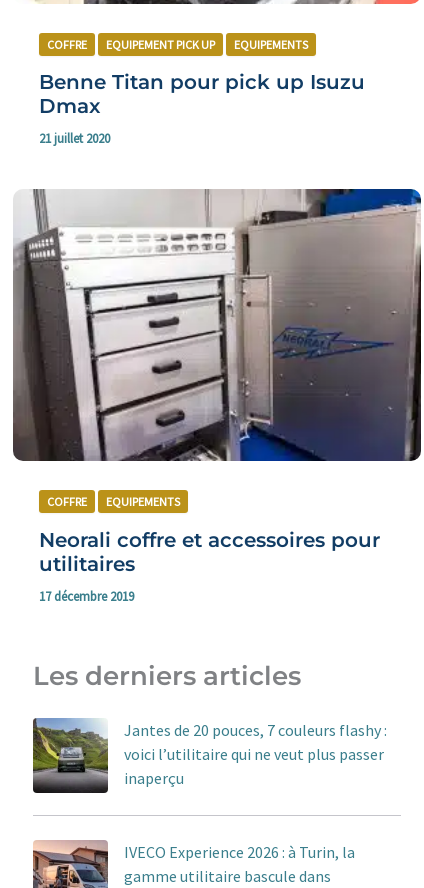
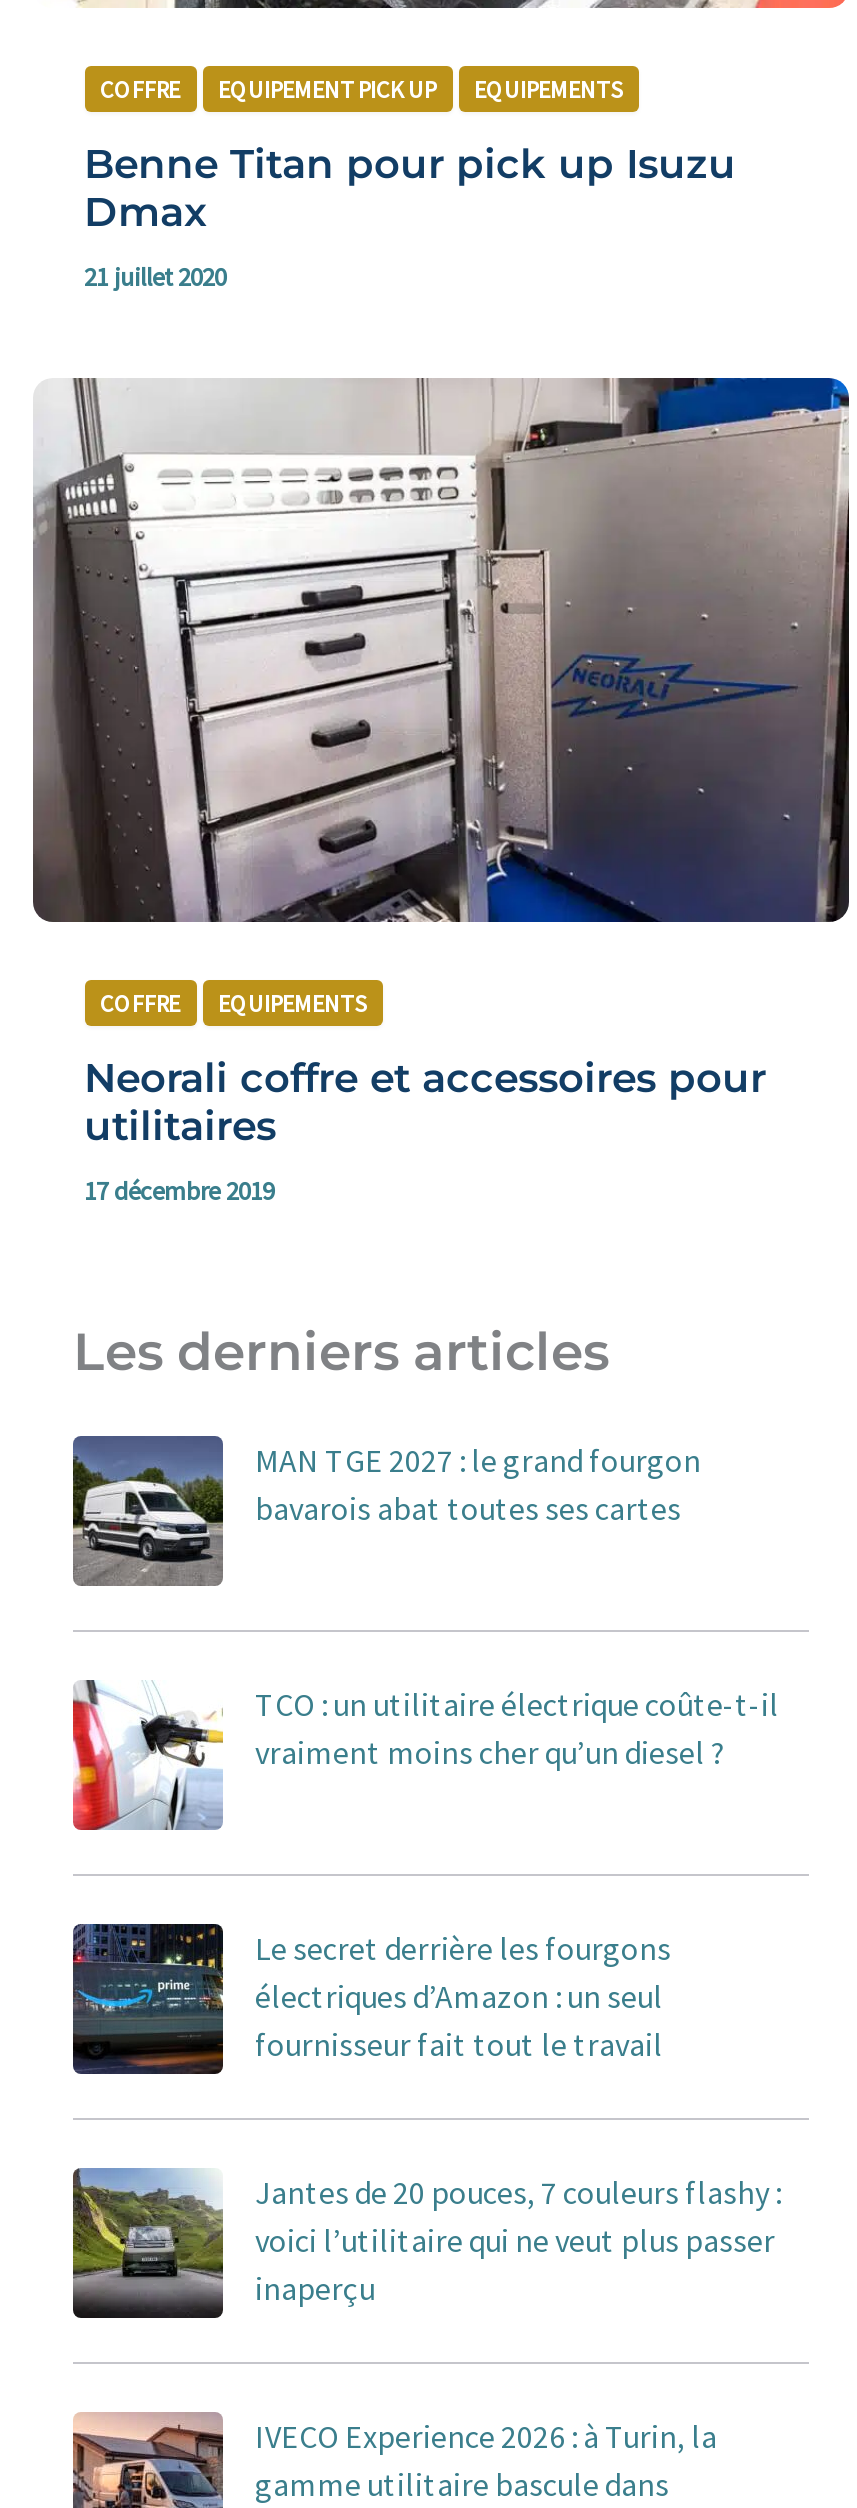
+ [image]
+ TCO : un utilitaire électrique coûte-t-il
+ vraiment moins cher qu’un diesel ?

+ [image]
+ MAN TGE 2027 : le grand fourgon
+ bavarois abat toutes ses cartes

+ [image]
+ Le secret derrière les fourgons
+ électriques d’Amazon : un seul
+ fournisseur fait tout le travail
